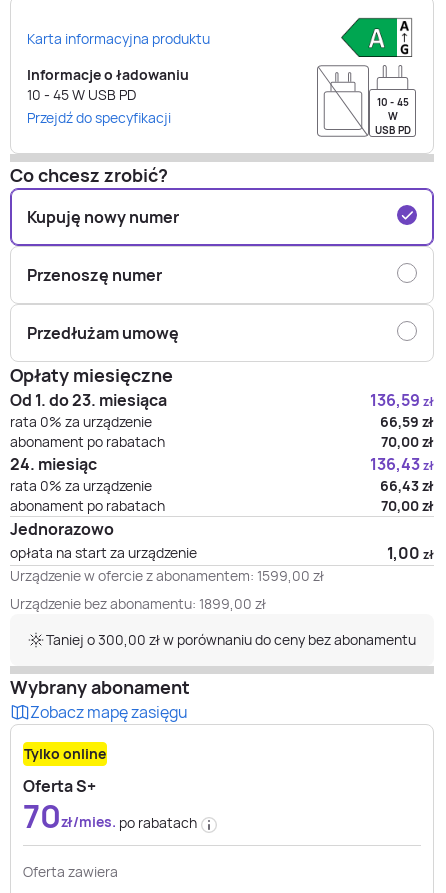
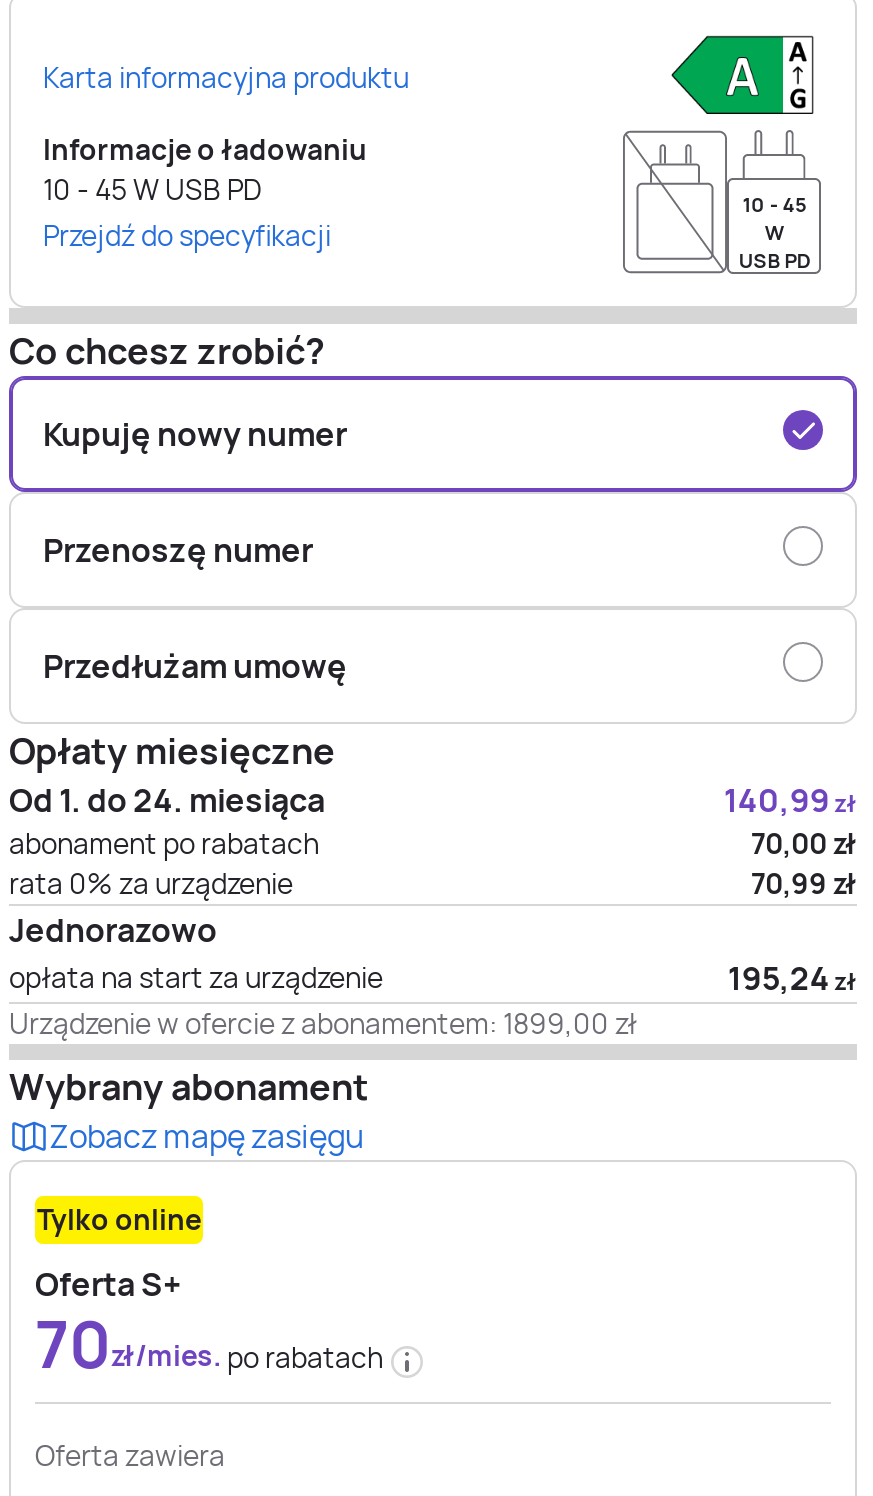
- Od 1. do 23. miesiąca
- 136,59 zł
- rata 0% za urządzenie
- 66,59 zł
+ Od 1. do 24. miesiąca
+ 140,99zł

- 24. miesiąc
- 136,43 zł

- 66,43 zł
- abonament po rabatach
- 70,00 zł
+ 70,99 zł

- 1,00 zł
- Urządzenie w ofercie z abonamentem: 1599,00 zł
- Urządzenie bez abonamentu: 1899,00 zł
- Taniej o 300,00 zł w porównaniu do ceny bez abonamentu
+ 195,24zł
+ Urządzenie w ofercie z abonamentem: 1899,00 zł
